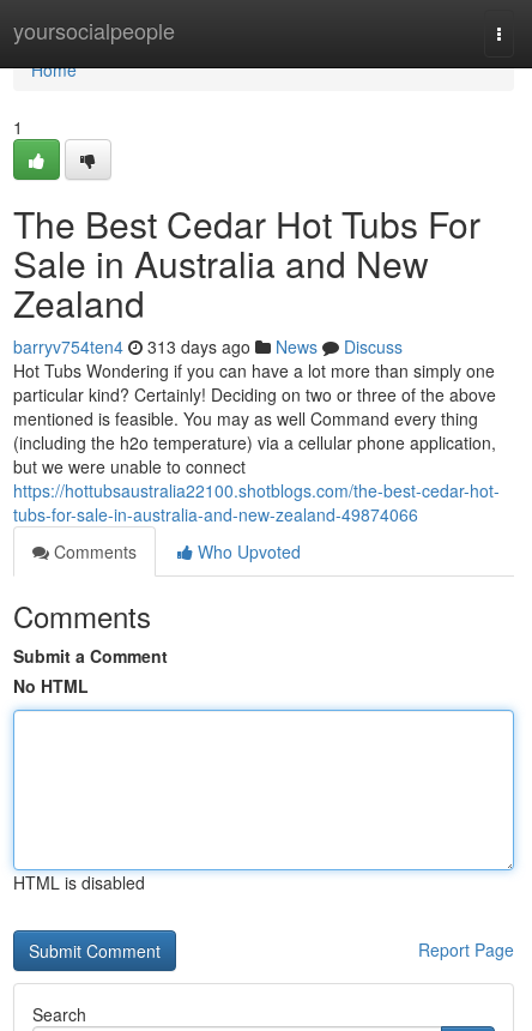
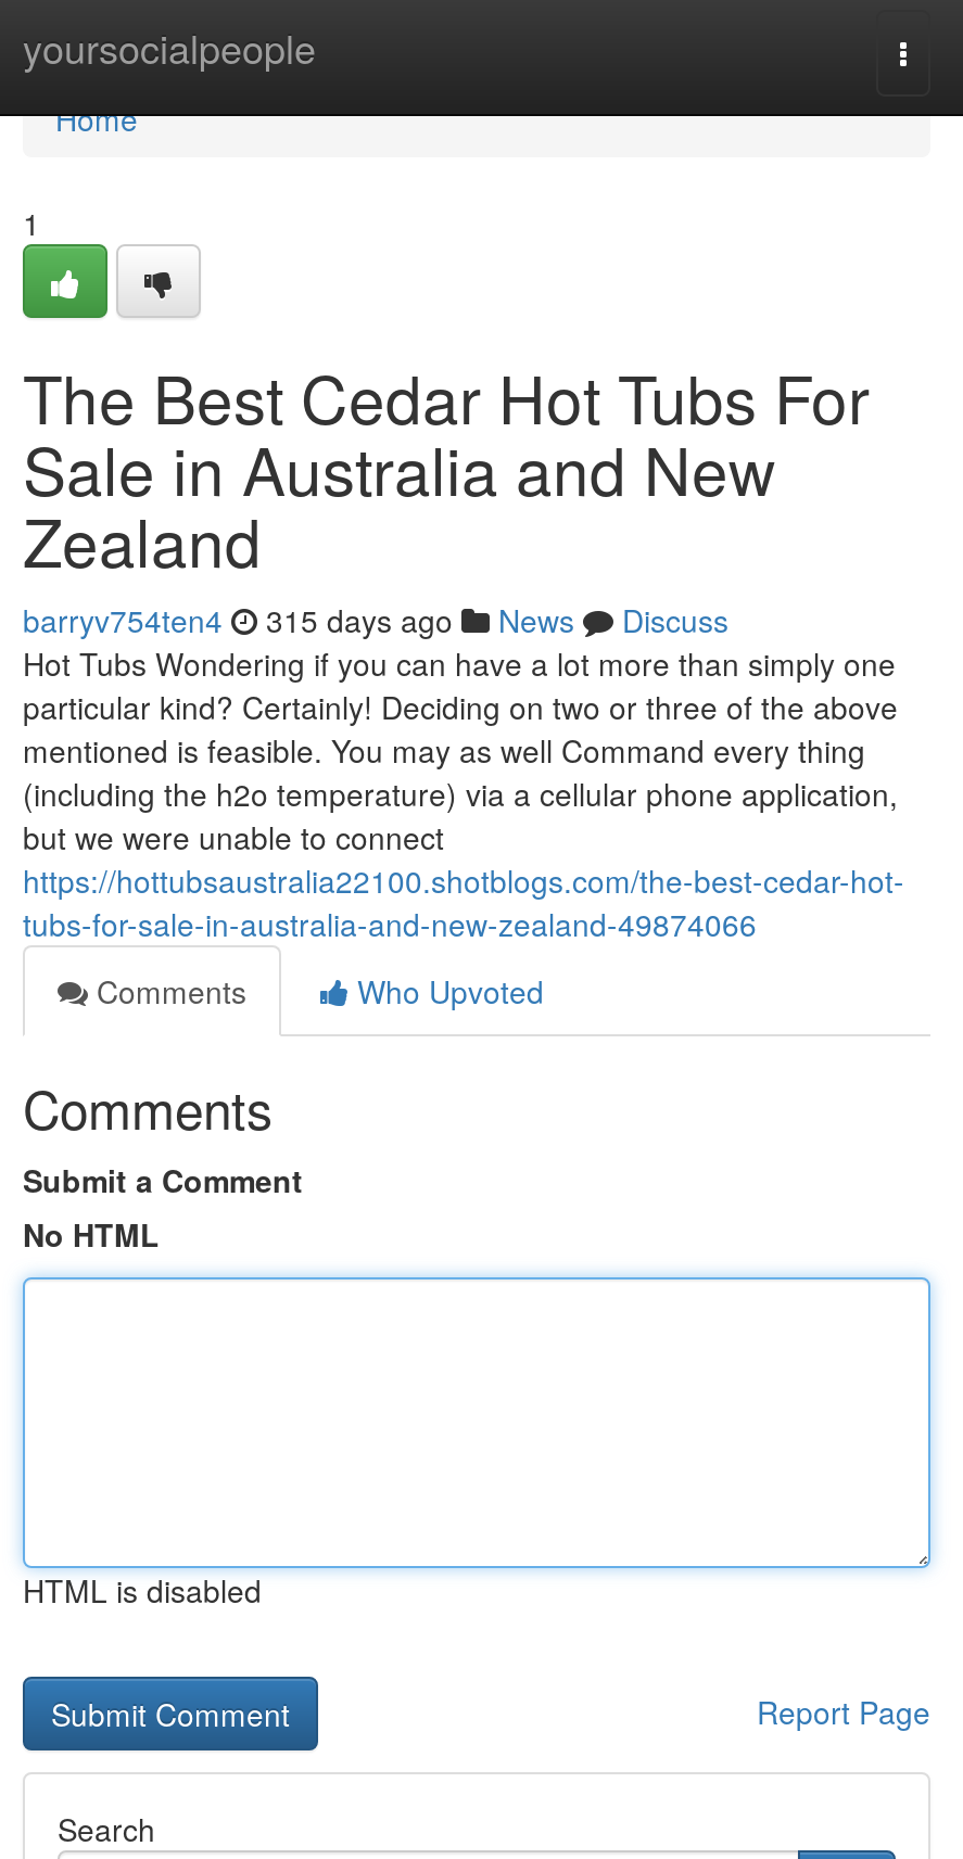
- barryv754ten4 313 days ago News Discuss
+ barryv754ten4 315 days ago News Discuss
